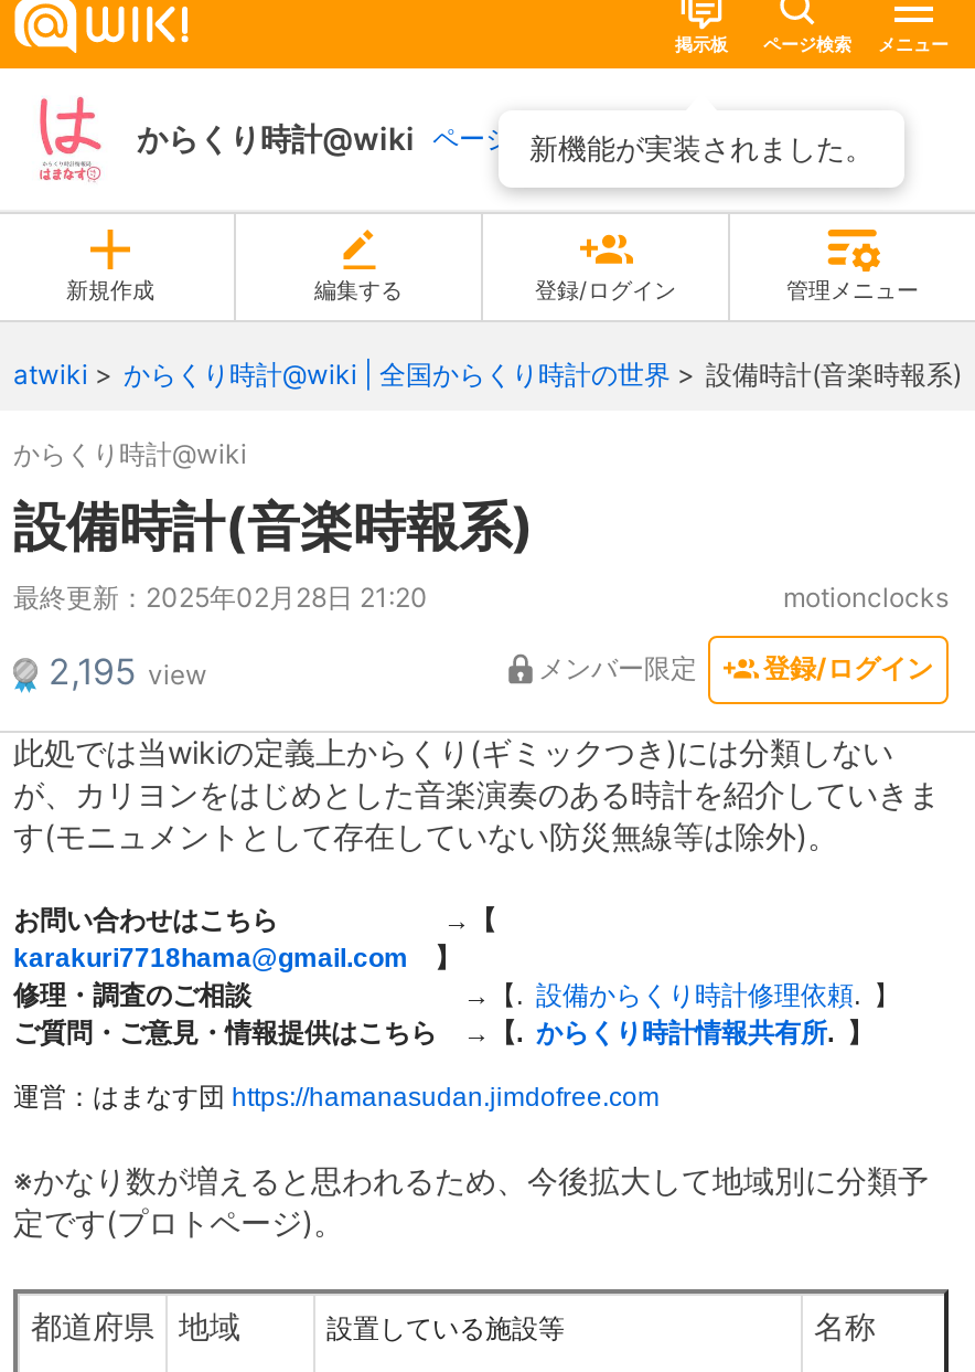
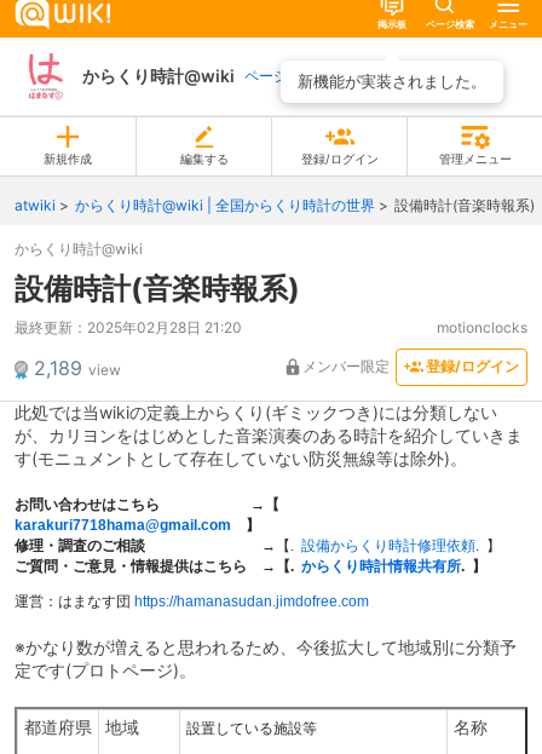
- 2,195 view
+ 2,189 view
